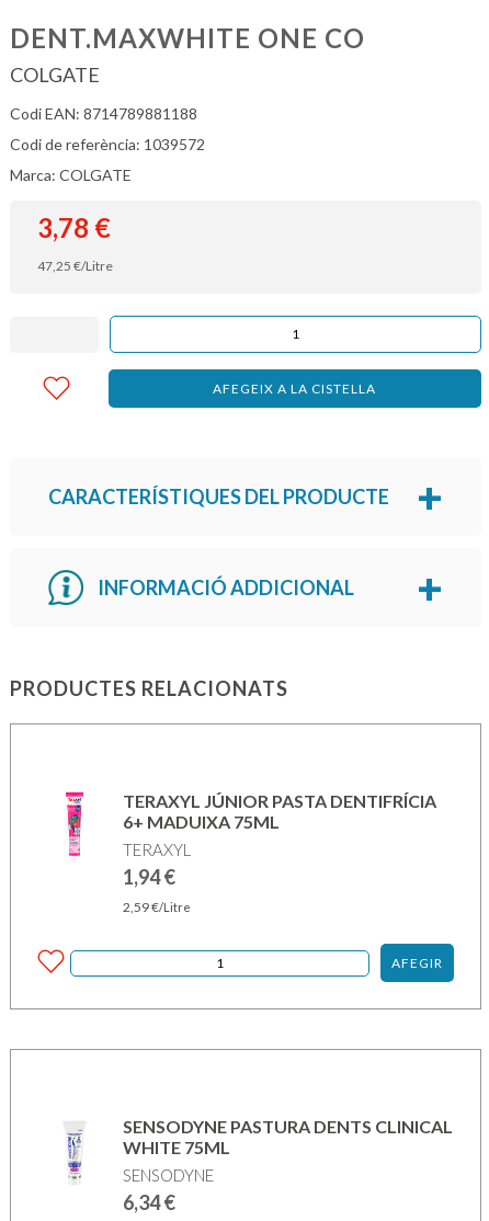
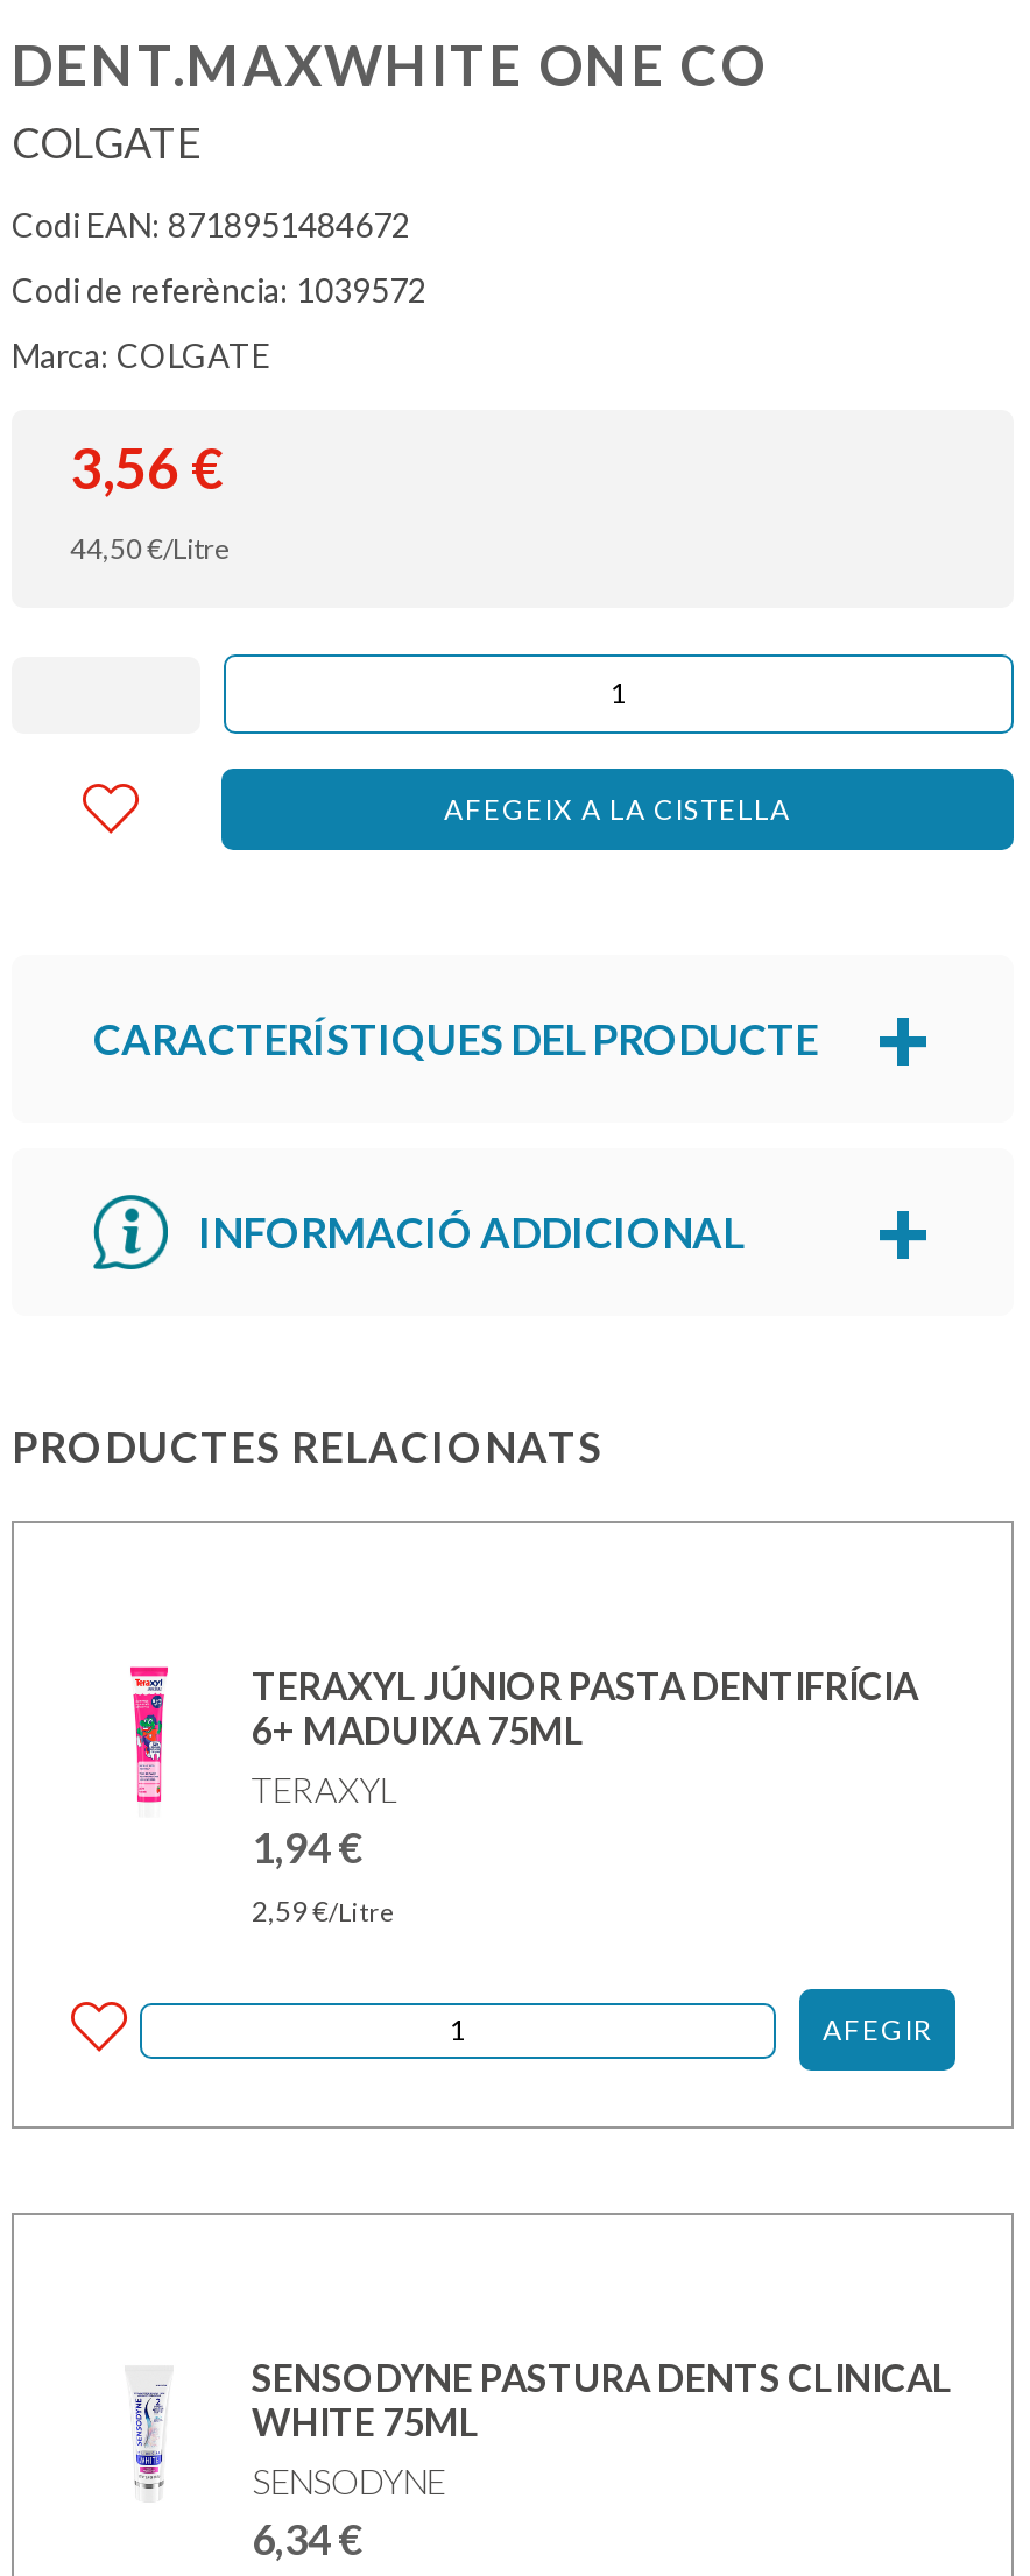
- Codi EAN: 8714789881188
+ Codi EAN: 8718951484672

- 3,78 €
+ 3,56 €

- 47,25€/Litre
+ 44,50€/Litre
